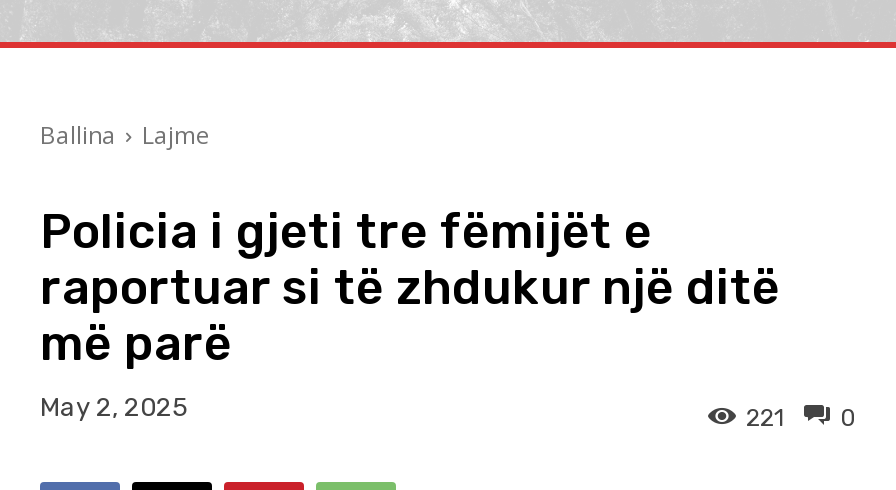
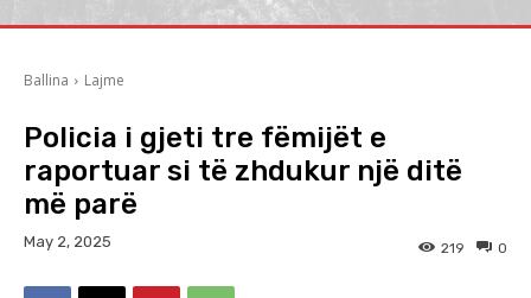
- 221 0
+ 219 0
